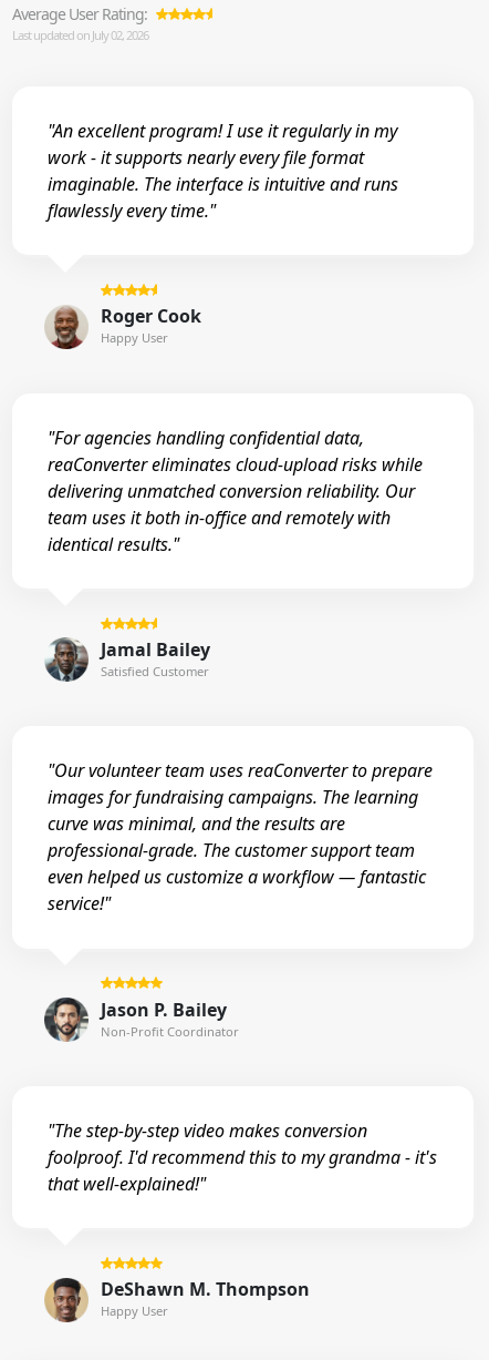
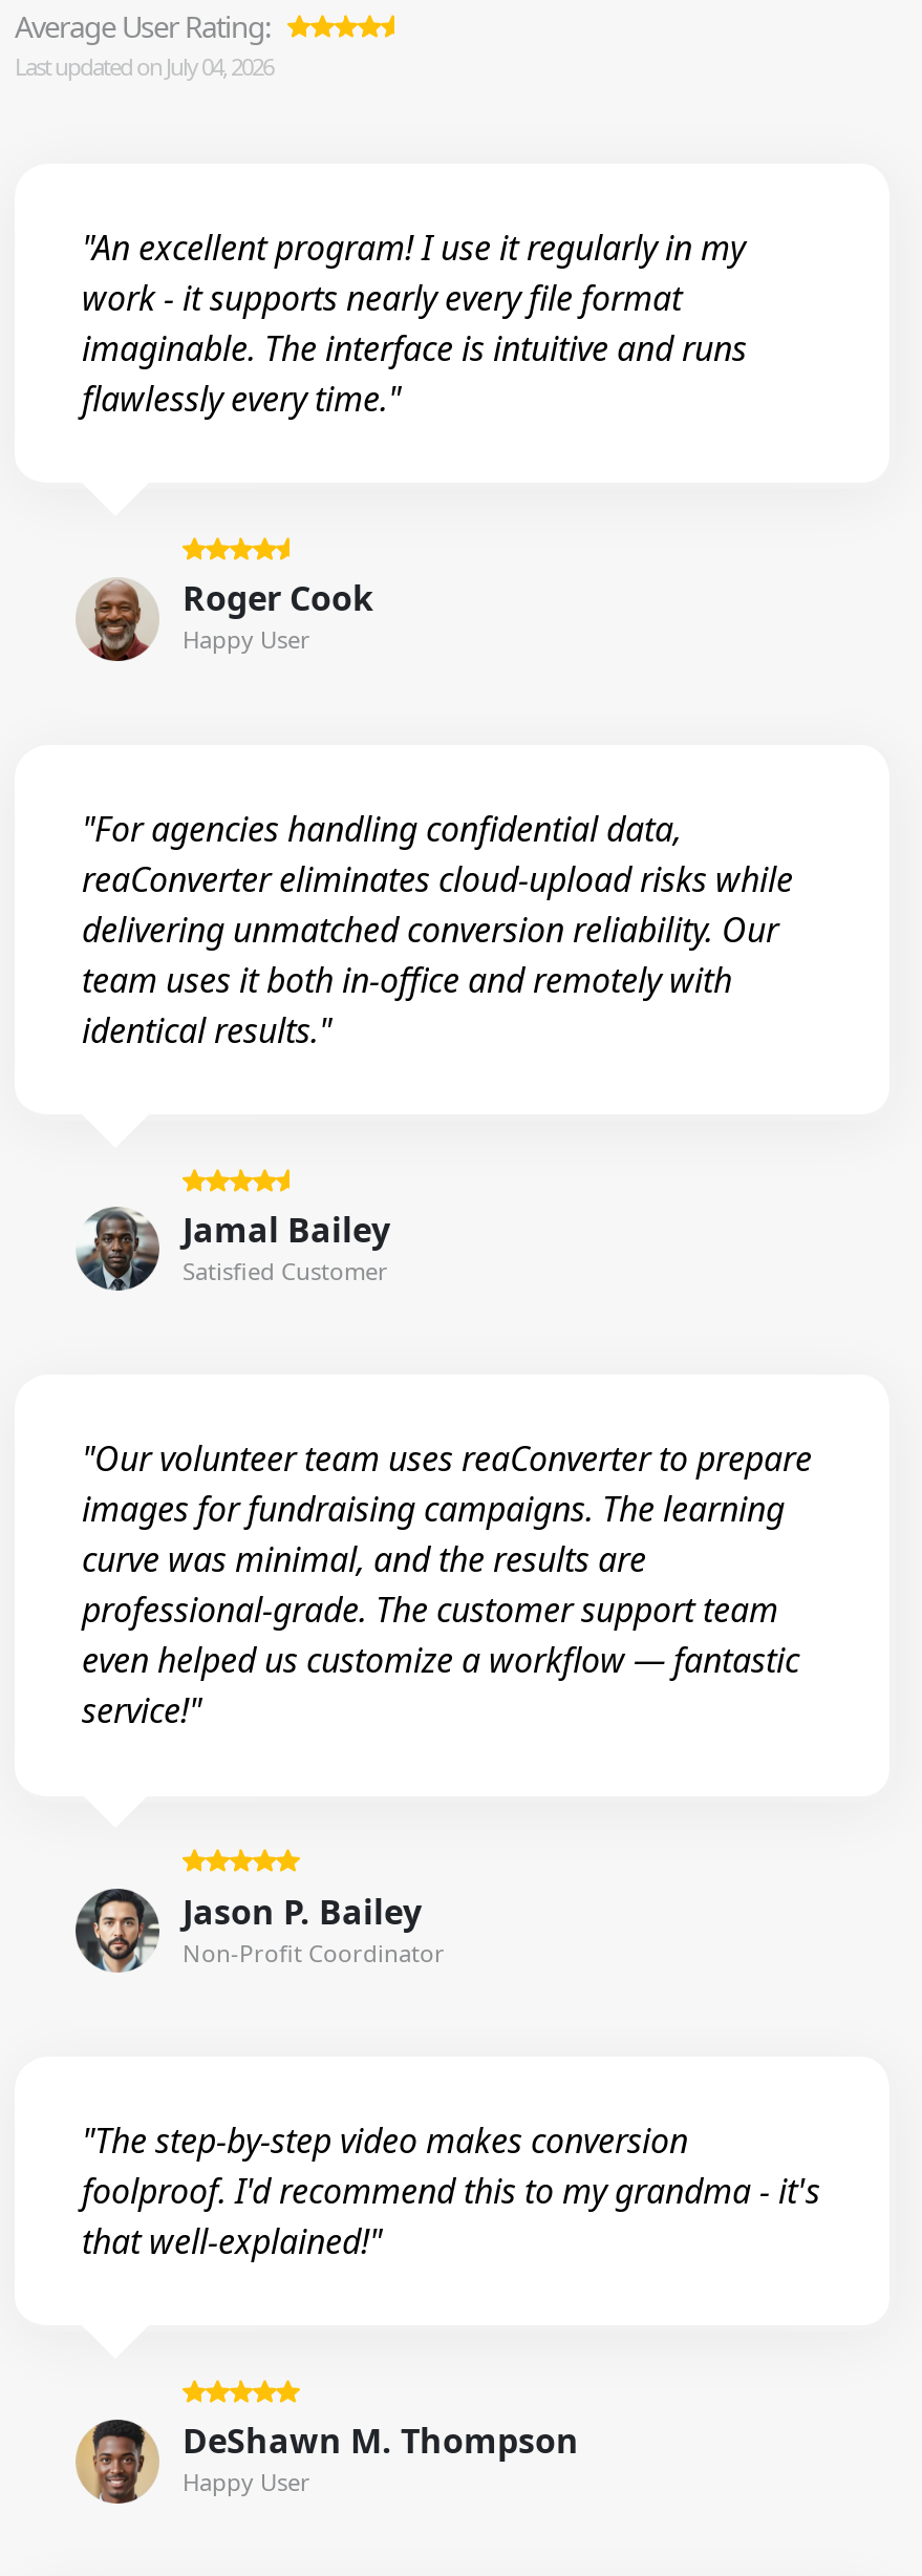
- Last updated on July 02, 2026
+ Last updated on July 04, 2026
